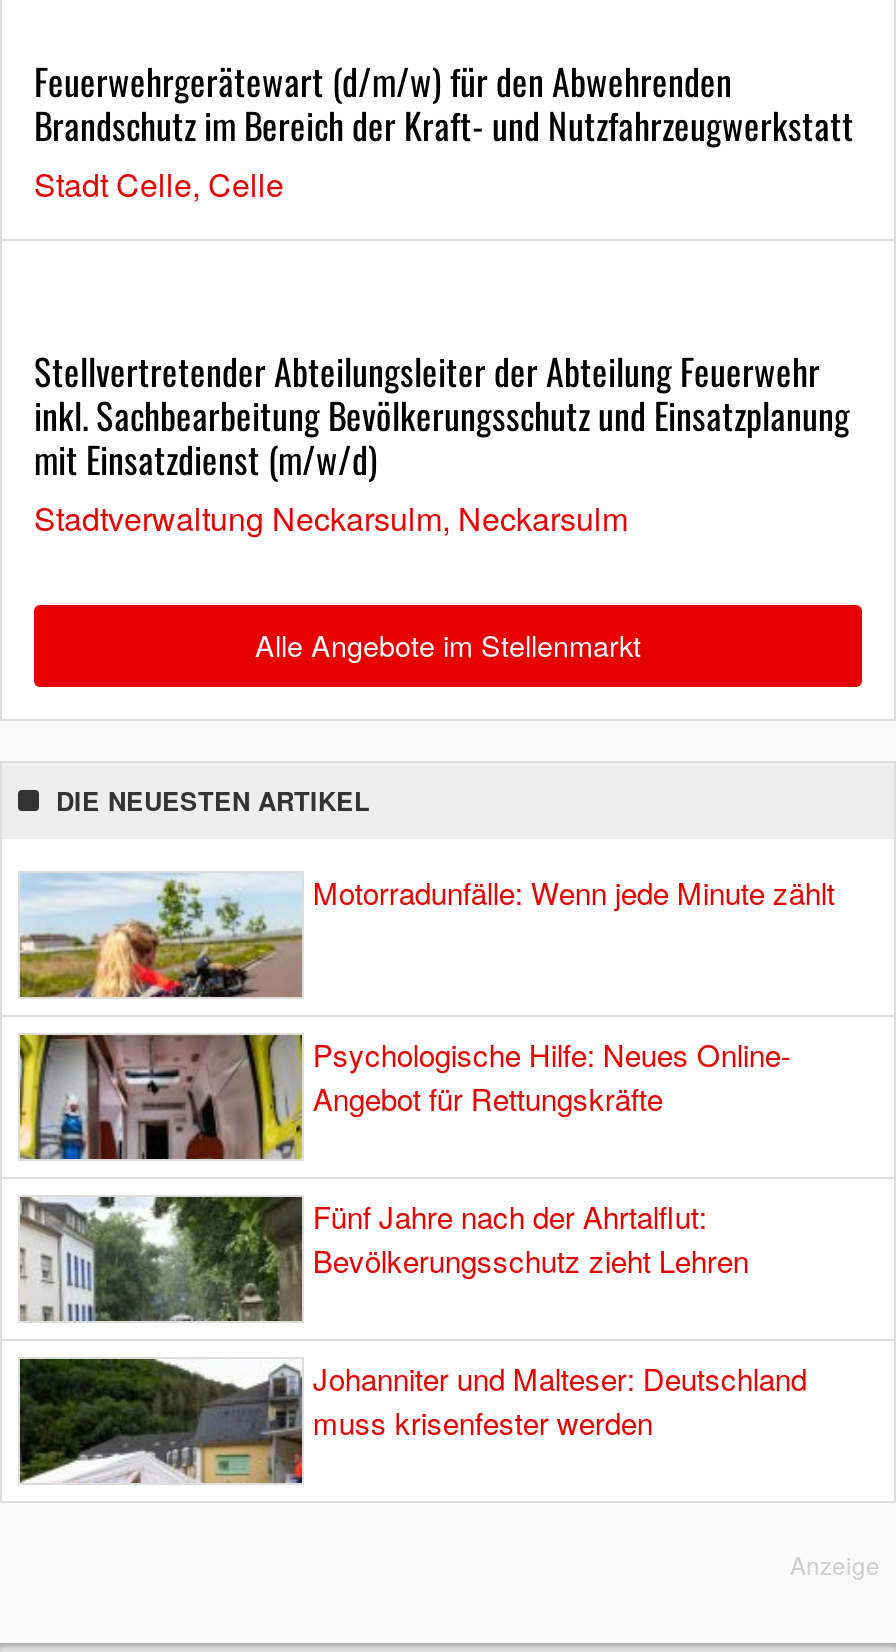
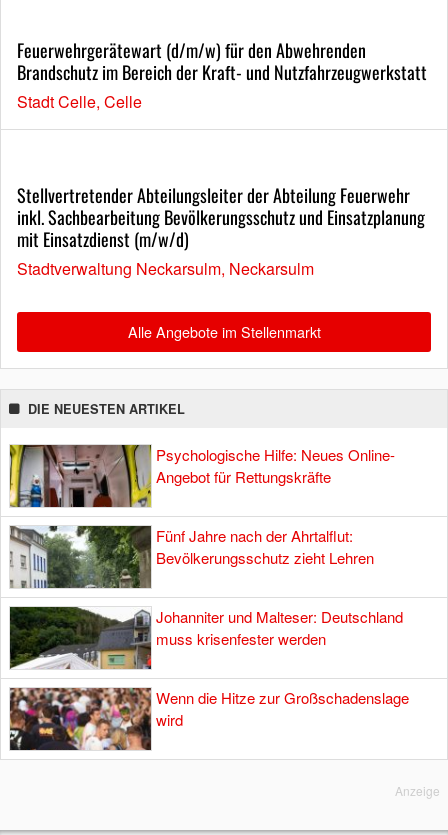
- [image]
- Motorradunfälle: Wenn jede Minute zählt

moved up: [image] | Psychologische Hilfe: Neues Online- | Angebot für Rettungskräfte | Fünf Jahre nach der Ahrtalflut: | Bevölkerungsschutz zieht Lehren | Johanniter und Malteser: Deutschland | muss krisenfester werden

+ [image]
+ Wenn die Hitze zur Großschadenslage
+ wird
